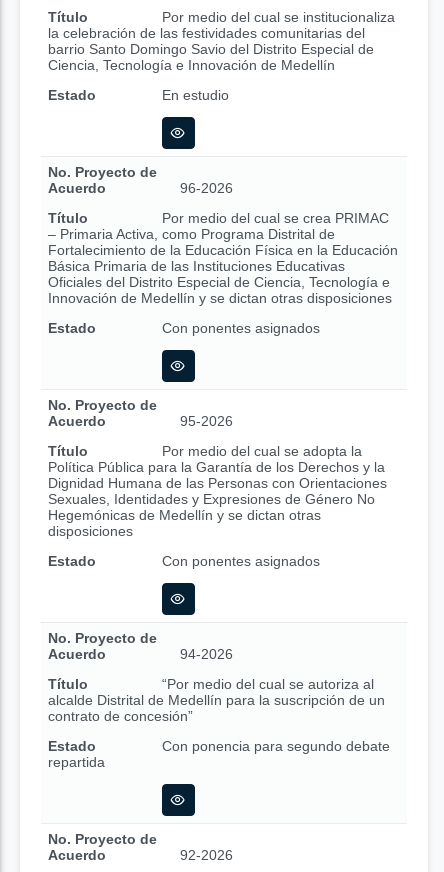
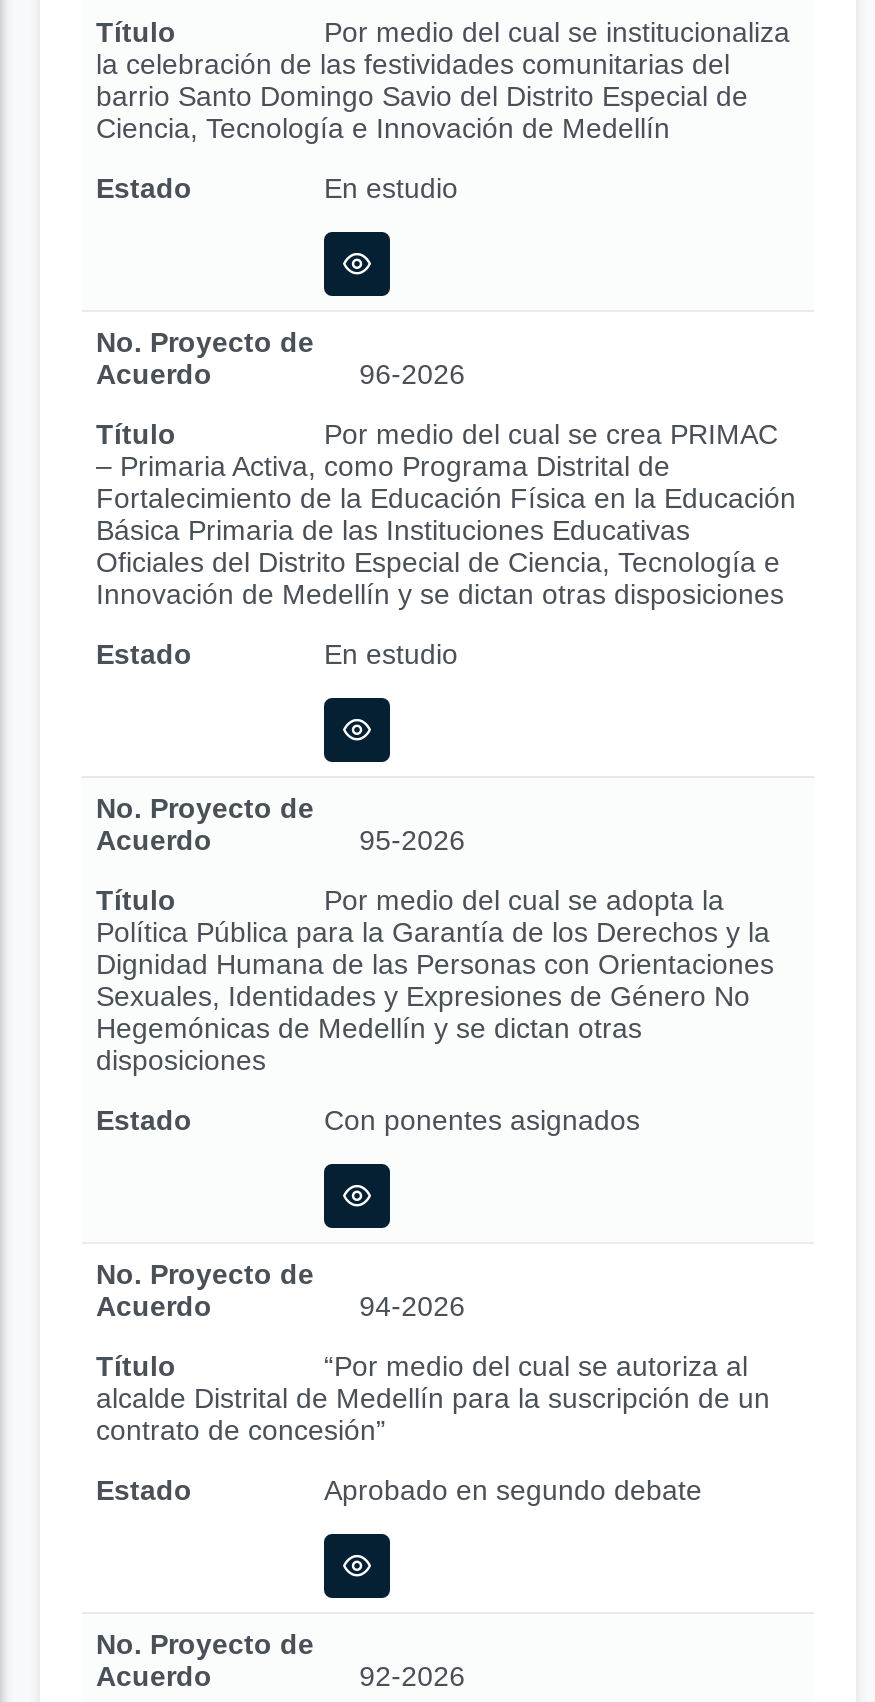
- Con ponentes asignados
+ En estudio

- Con ponencia para segundo debate
- repartida
+ Aprobado en segundo debate
